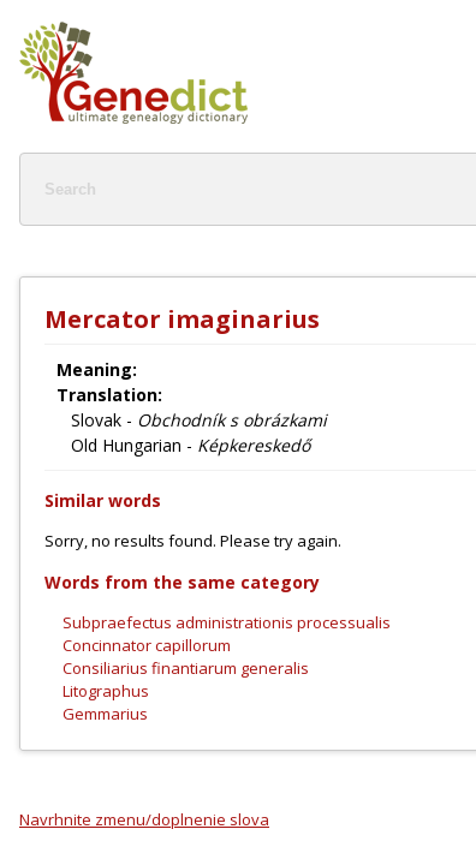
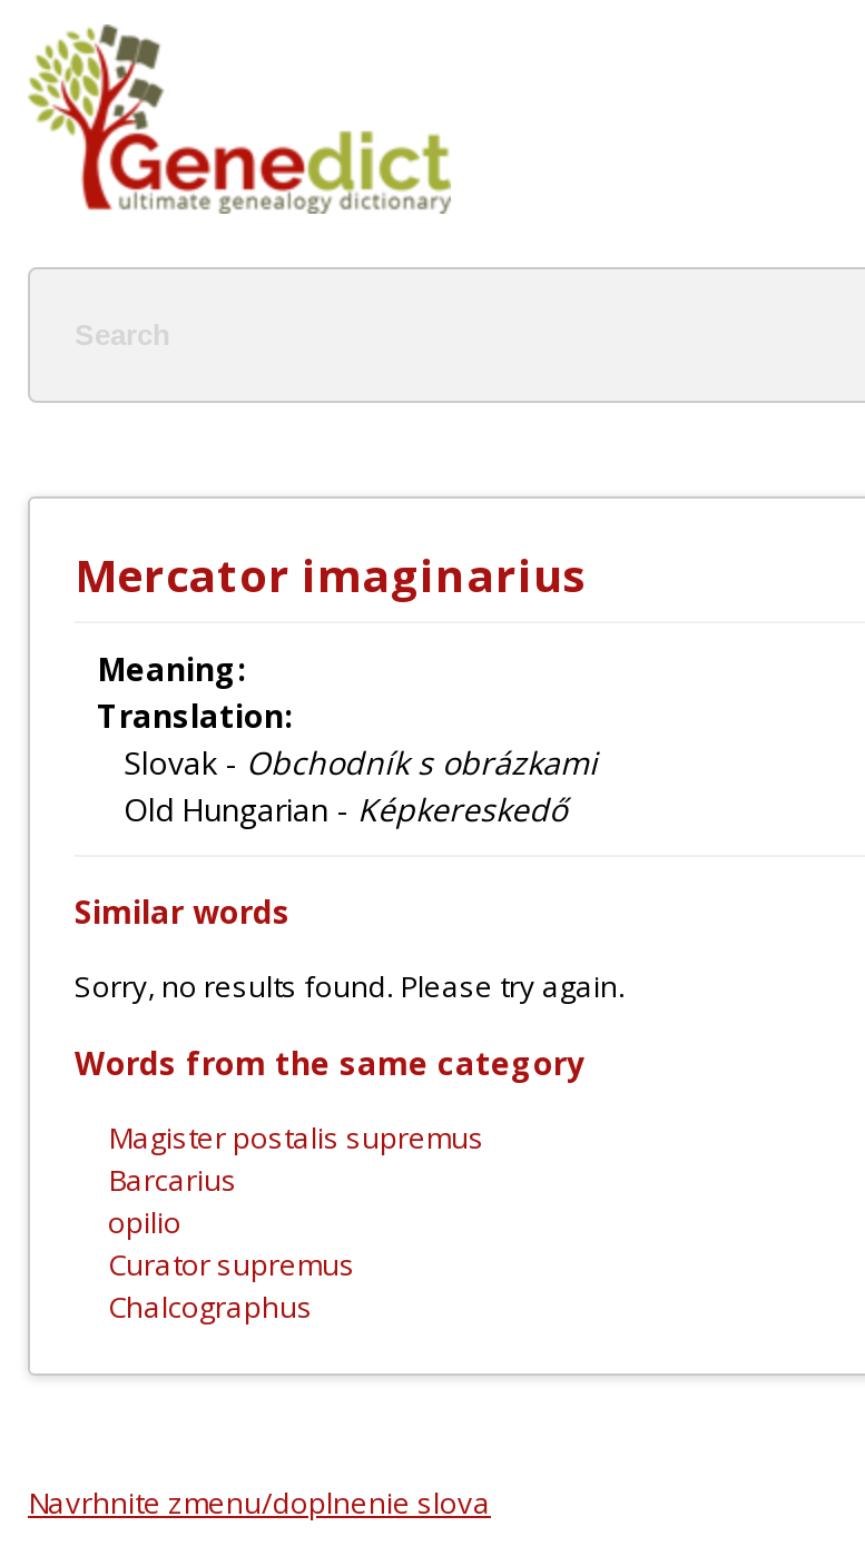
- Subpraefectus administrationis processualis
- Concinnator capillorum
- Consiliarius finantiarum generalis
- Litographus
- Gemmarius
+ Magister postalis supremus
+ Barcarius
+ opilio
+ Curator supremus
+ Chalcographus
